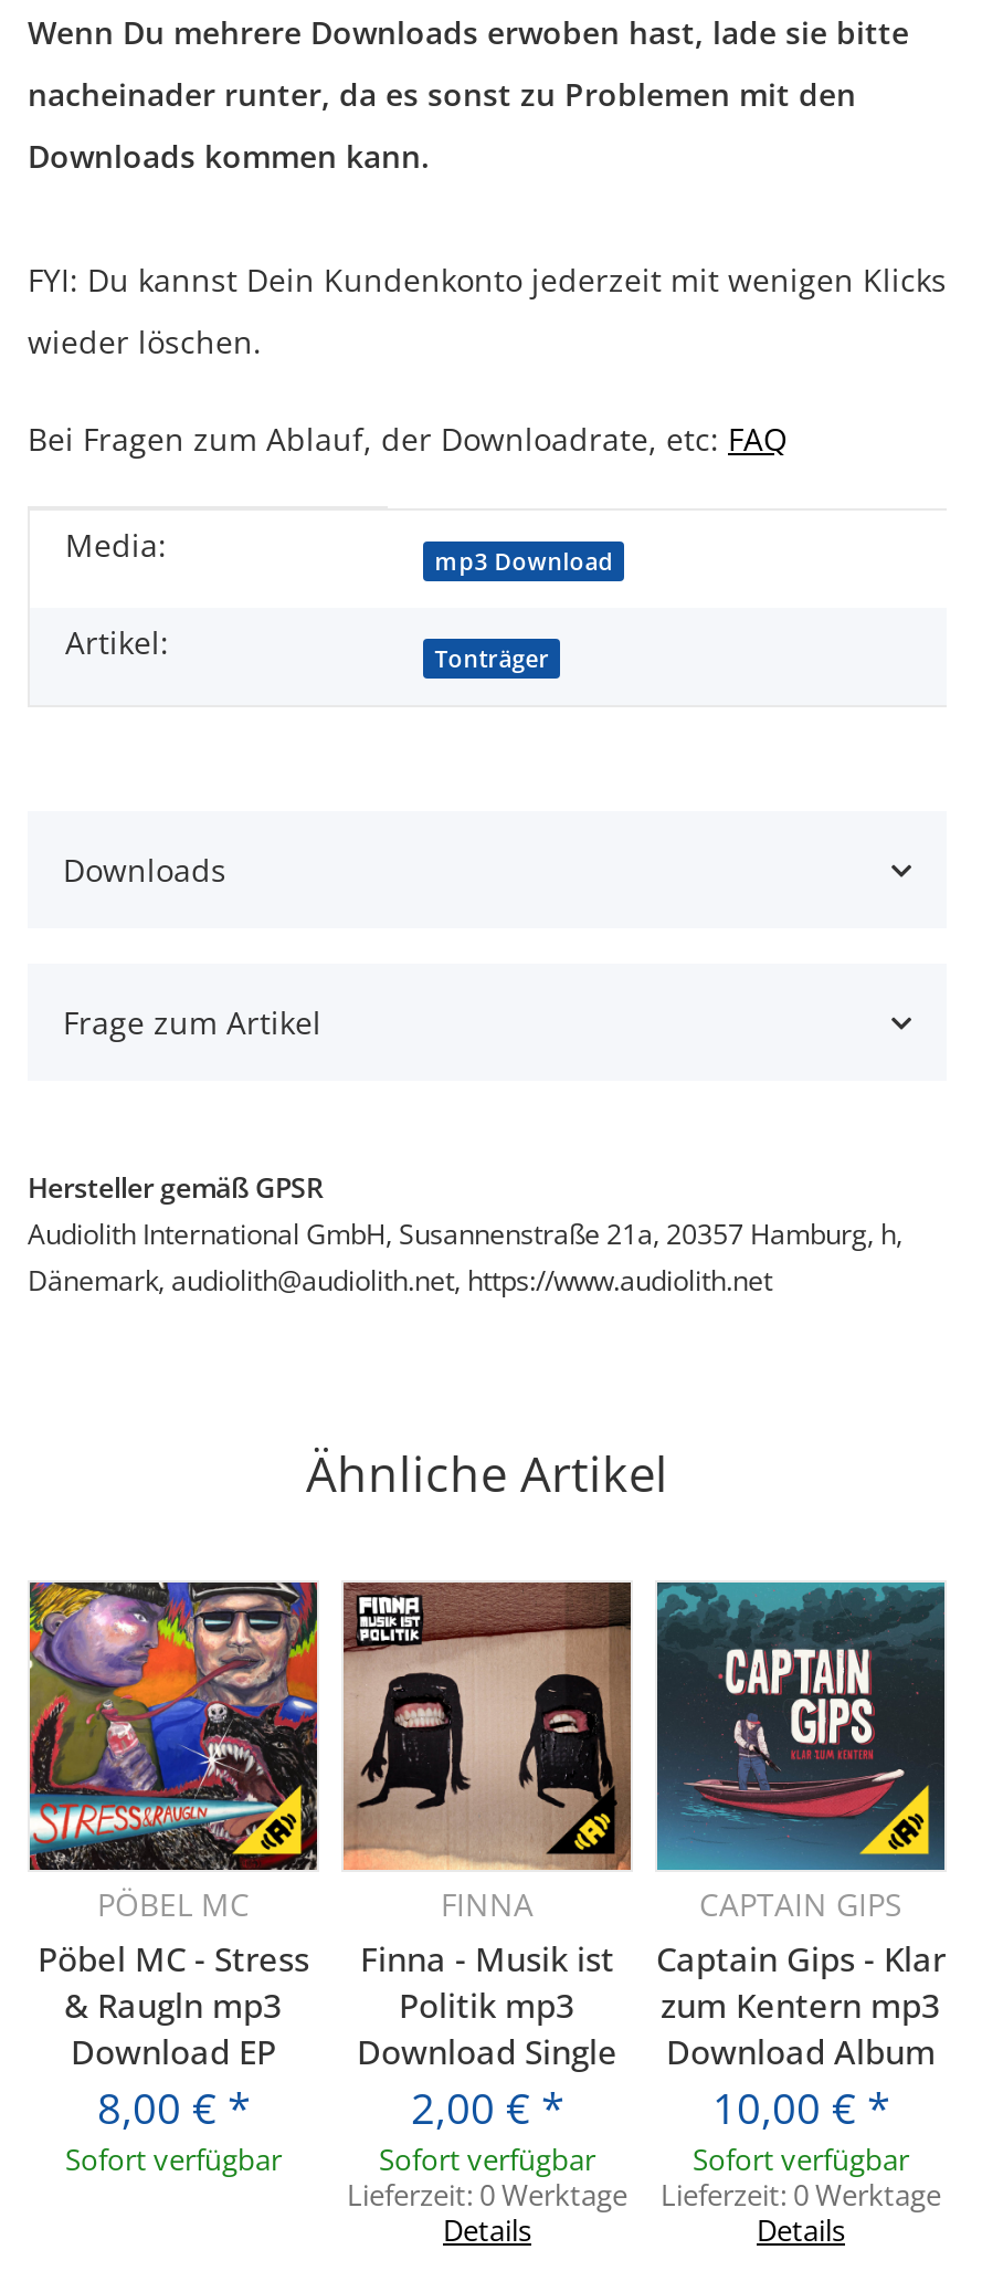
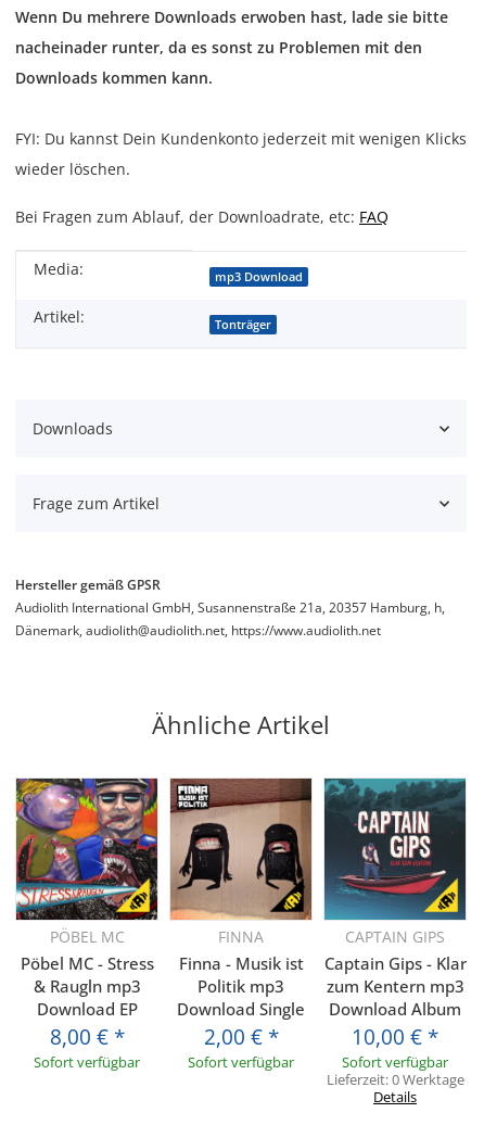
- Lieferzeit: 0 Werktage
- Details
